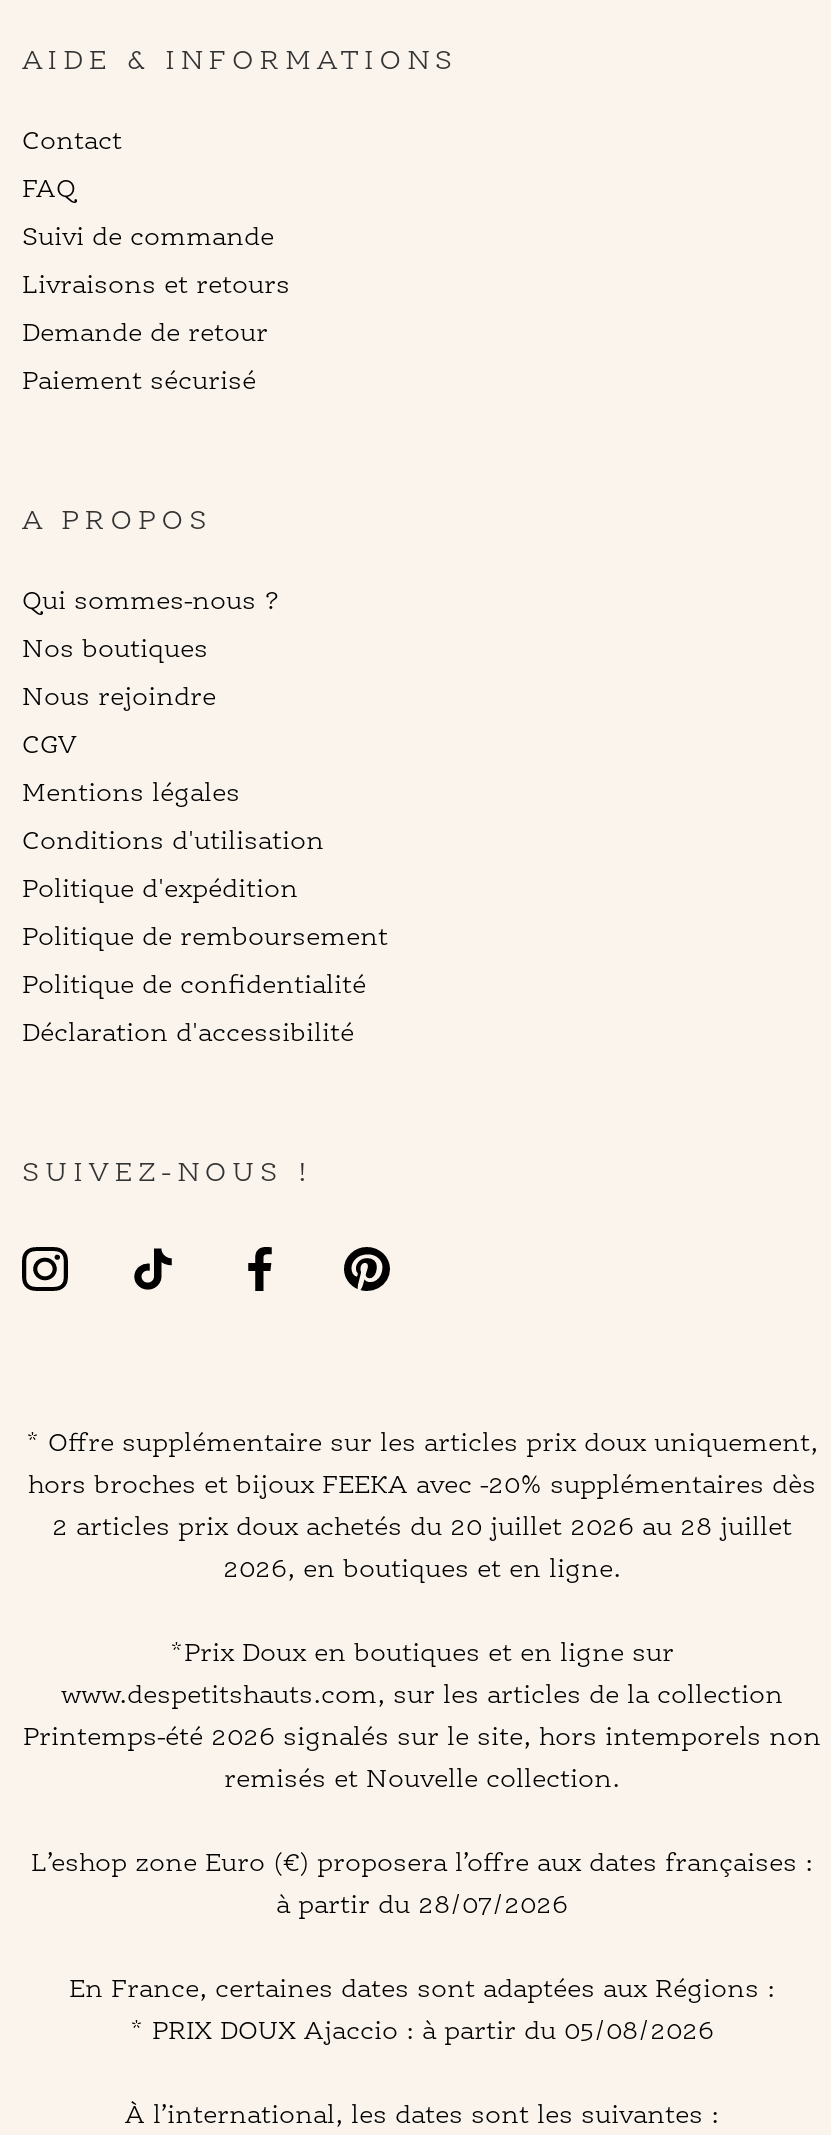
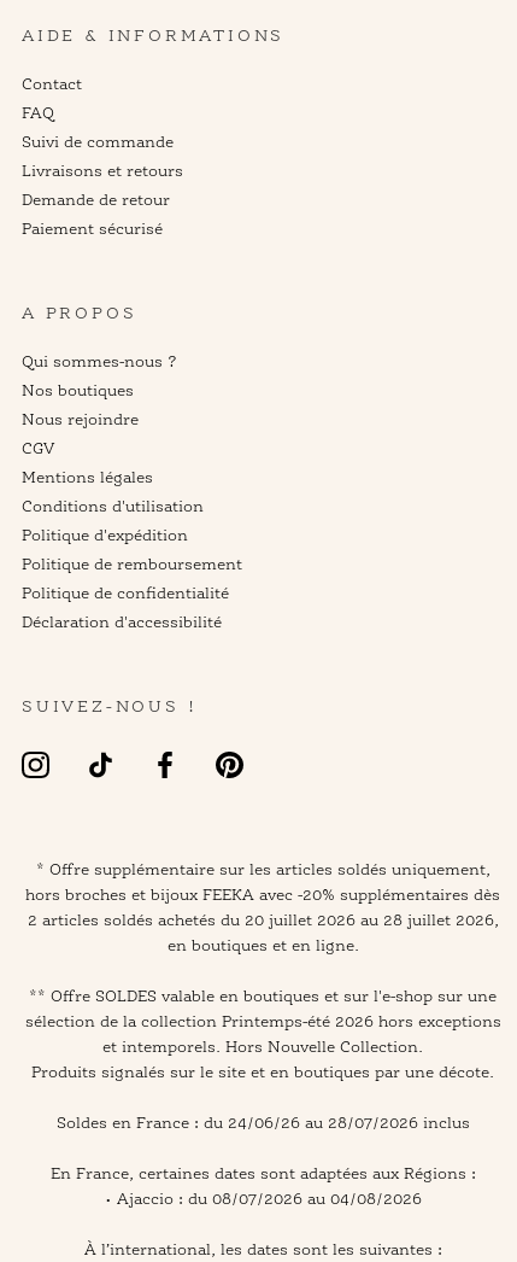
- * Offre supplémentaire sur les articles prix doux uniquement,
+ * Offre supplémentaire sur les articles soldés uniquement,

- 2 articles prix doux achetés du 20 juillet 2026 au 28 juillet
- 2026, en boutiques et en ligne.
+ 2 articles soldés achetés du 20 juillet 2026 au 28 juillet 2026,
+ en boutiques et en ligne.

- *Prix Doux en boutiques et en ligne sur
- www.despetitshauts.com, sur les articles de la collection
- Printemps-été 2026 signalés sur le site, hors intemporels non
- remisés et Nouvelle collection.
+ ** Offre SOLDES valable en boutiques et sur l'e-shop sur une
+ sélection de la collection Printemps-été 2026 hors exceptions
+ et intemporels. Hors Nouvelle Collection.
+ Produits signalés sur le site et en boutiques par une décote.

- L’eshop zone Euro (€) proposera l’offre aux dates françaises :
- à partir du 28/07/2026
+ Soldes en France : du 24/06/26 au 28/07/2026 inclus

- * PRIX DOUX Ajaccio : à partir du 05/08/2026
+ • Ajaccio : du 08/07/2026 au 04/08/2026
